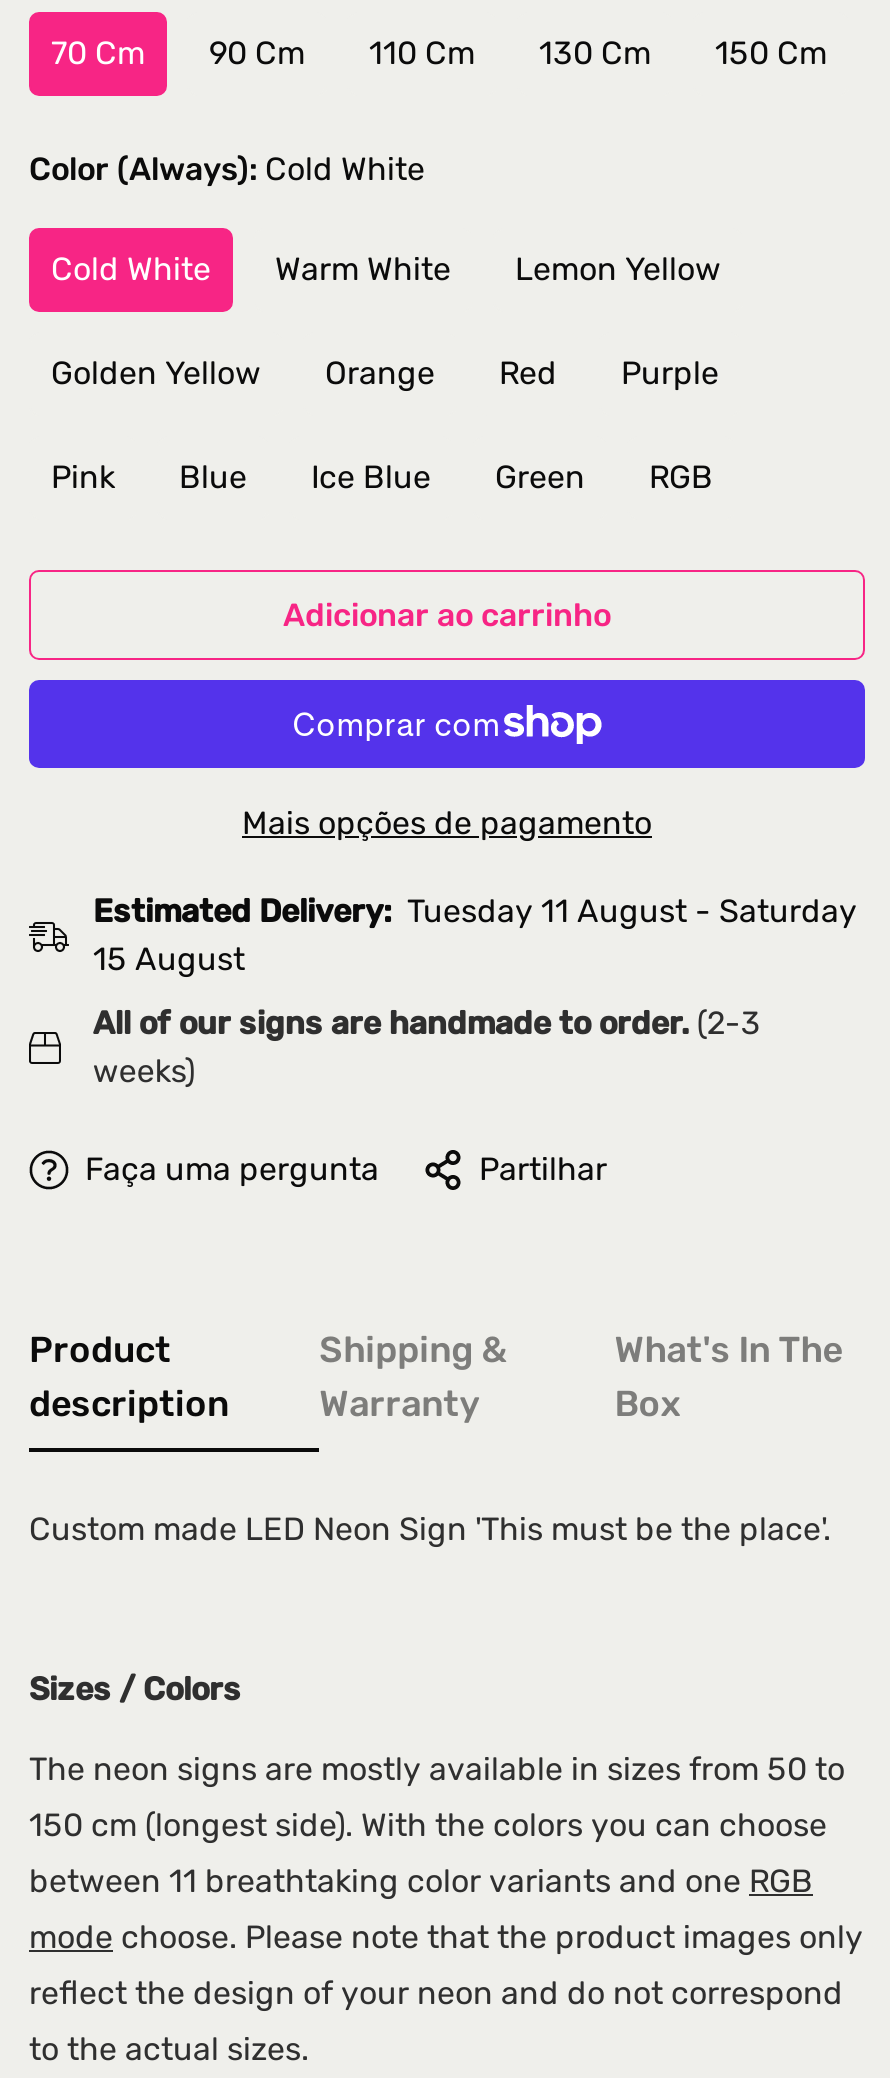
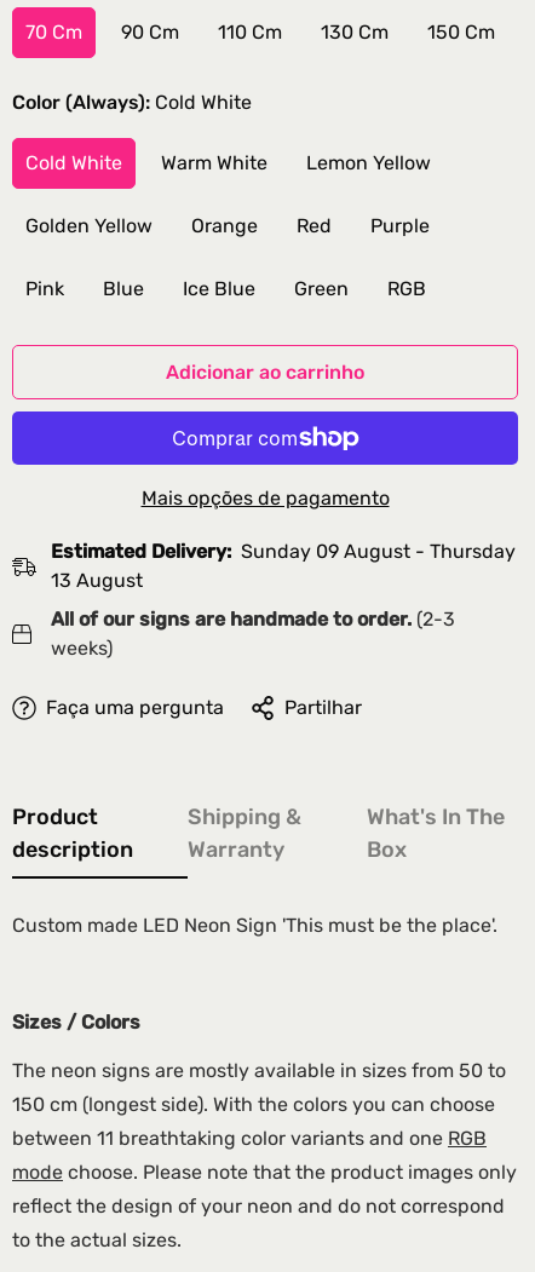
- Estimated Delivery: Tuesday 11 August - Saturday
+ Estimated Delivery: Sunday 09 August - Thursday

- 15 August
+ 13 August
